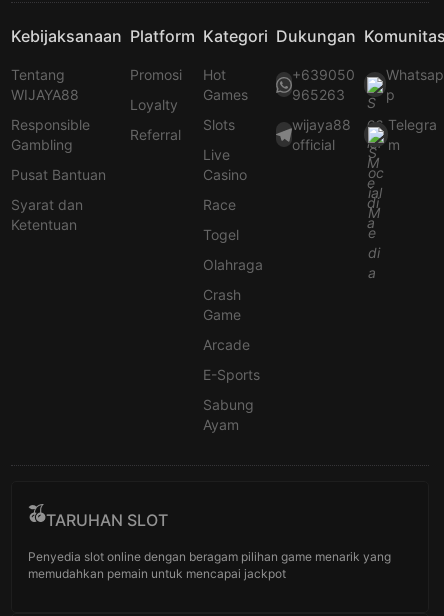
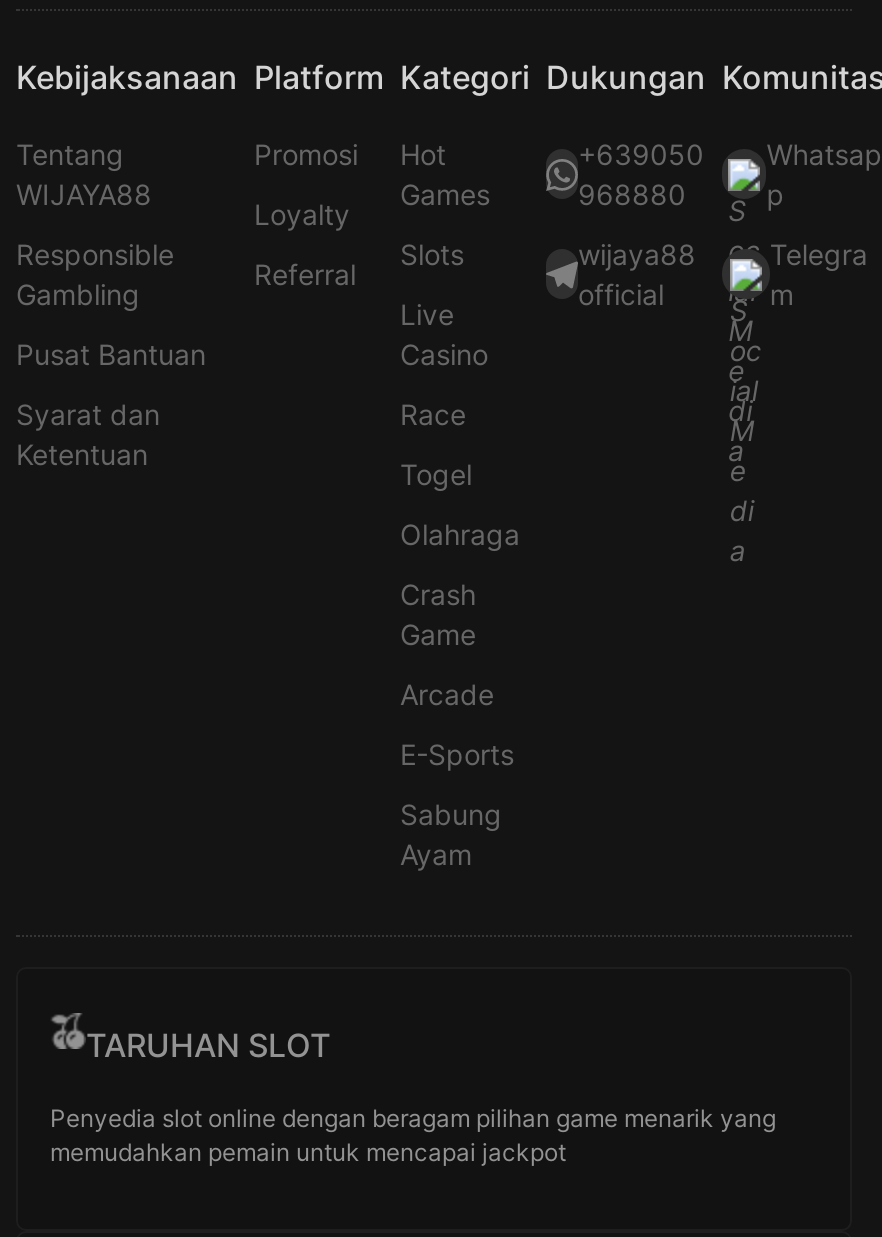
- 965263
+ 968880
